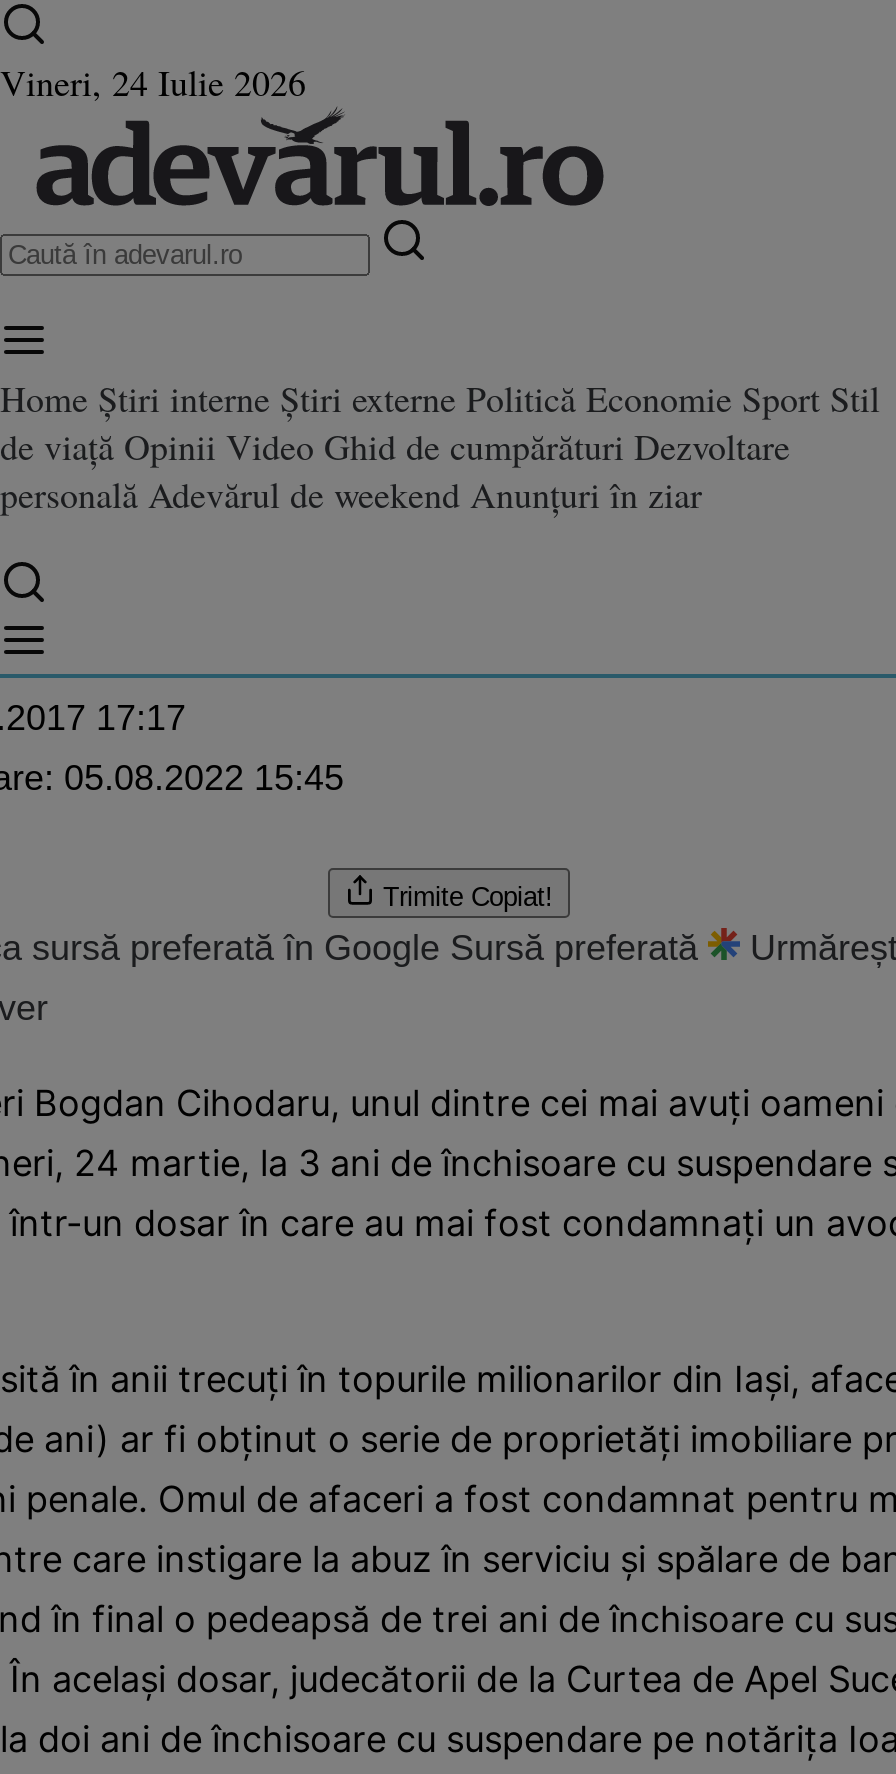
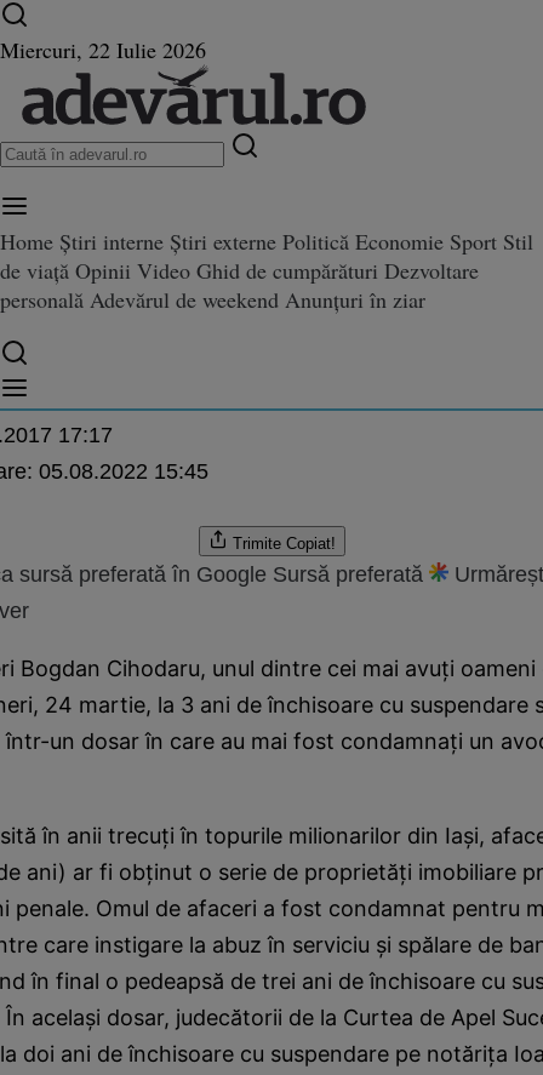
- Vineri, 24 Iulie 2026
+ Miercuri, 22 Iulie 2026
